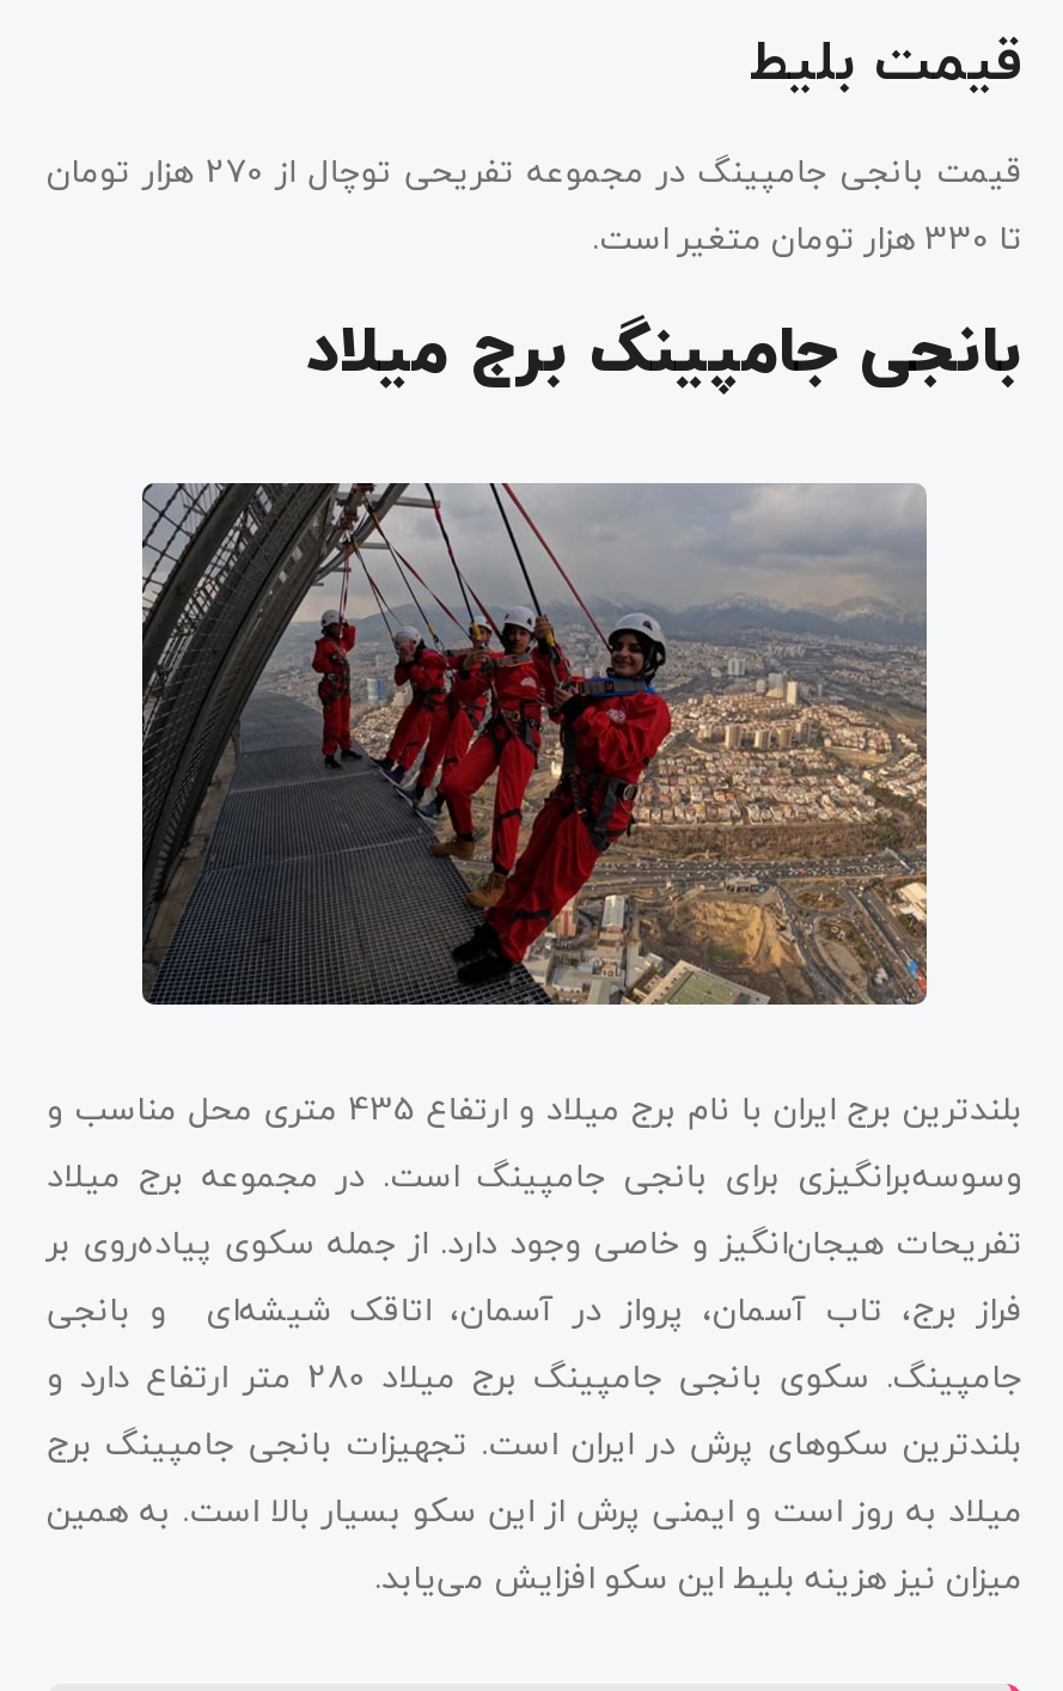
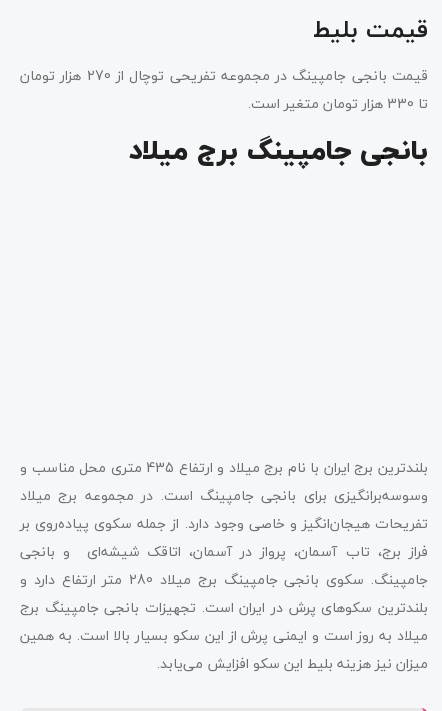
- [image]
